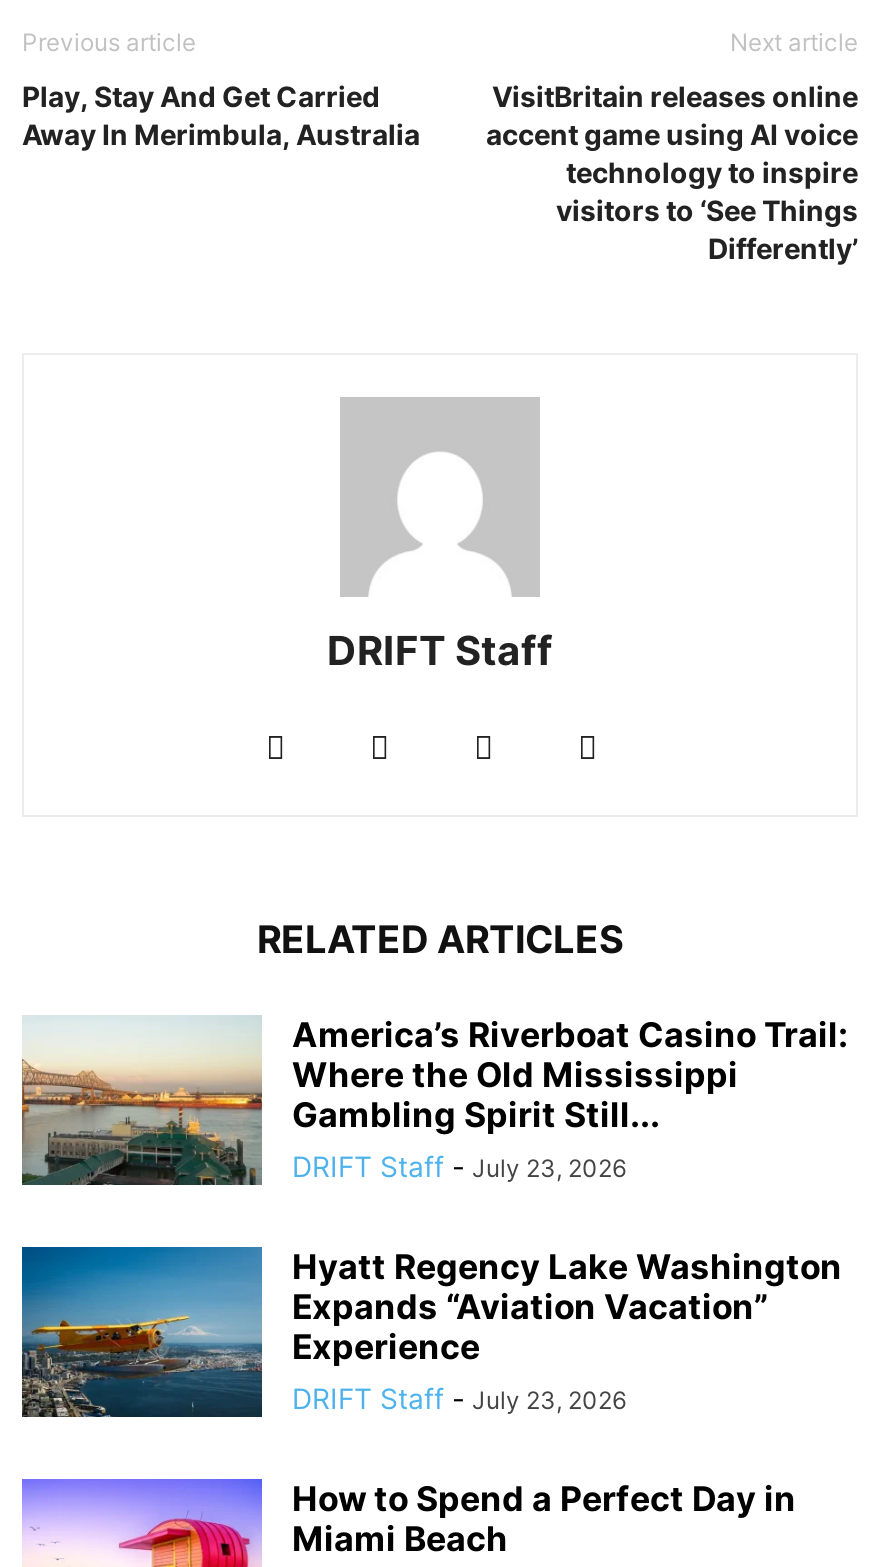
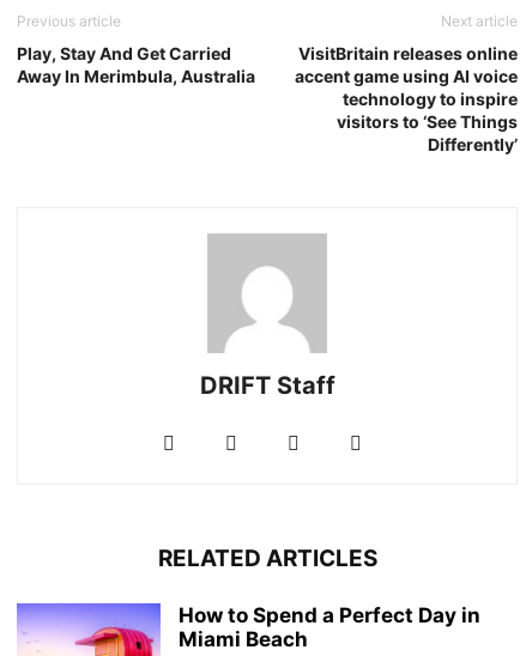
- [image]
- America’s Riverboat Casino Trail:
- Where the Old Mississippi
- Gambling Spirit Still...
- DRIFT Staff - July 23, 2026
- Hyatt Regency Lake Washington
- Expands “Aviation Vacation”
- Experience
- DRIFT Staff - July 23, 2026

- [image]
